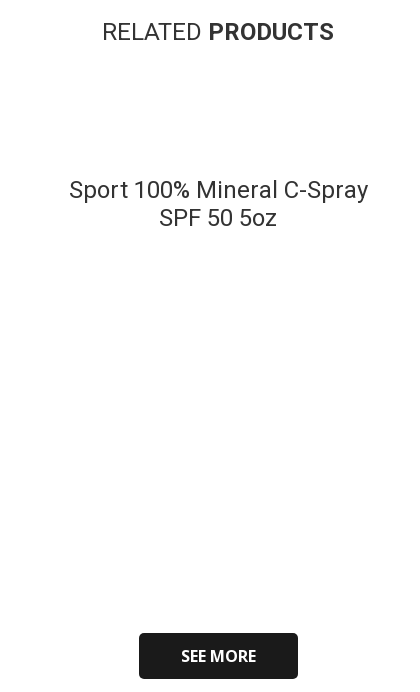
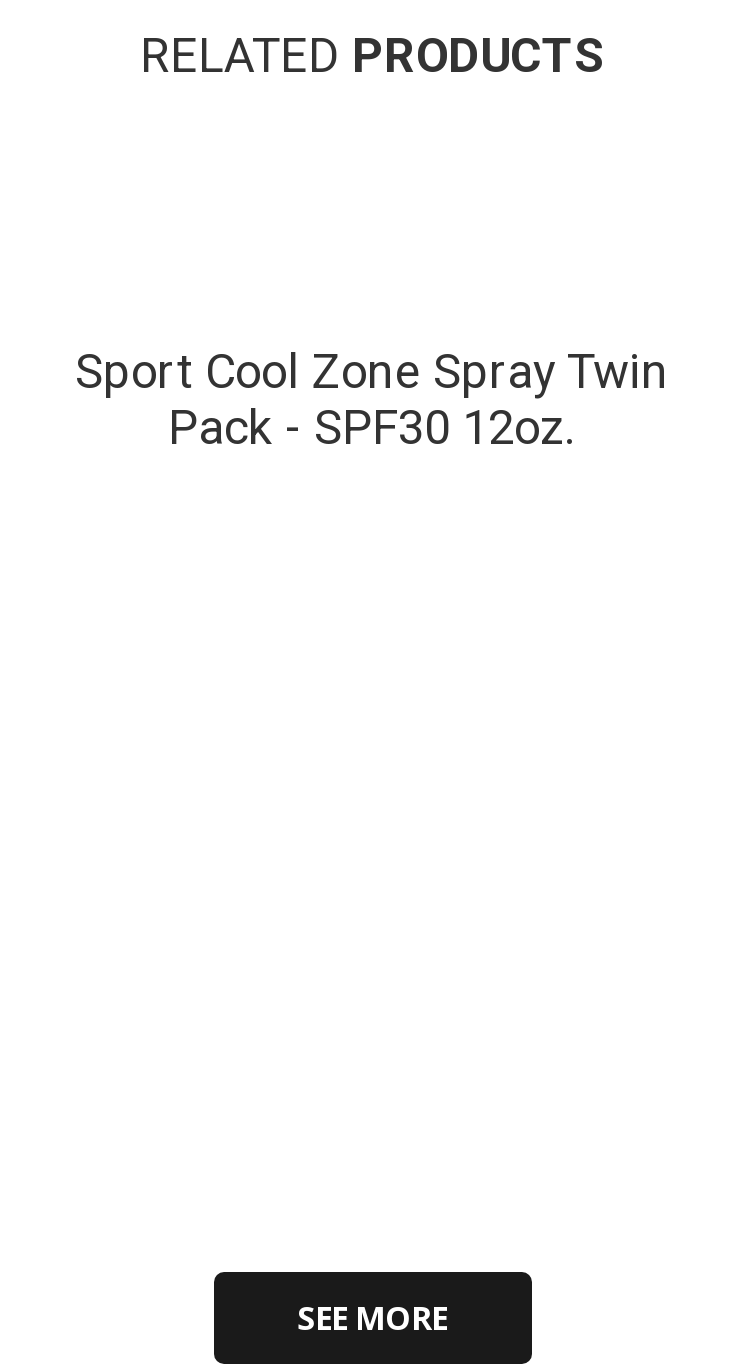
- Sport 100% Mineral C-Spray
- SPF 50 5oz
+ Sport Cool Zone Spray Twin
+ Pack - SPF30 12oz.
